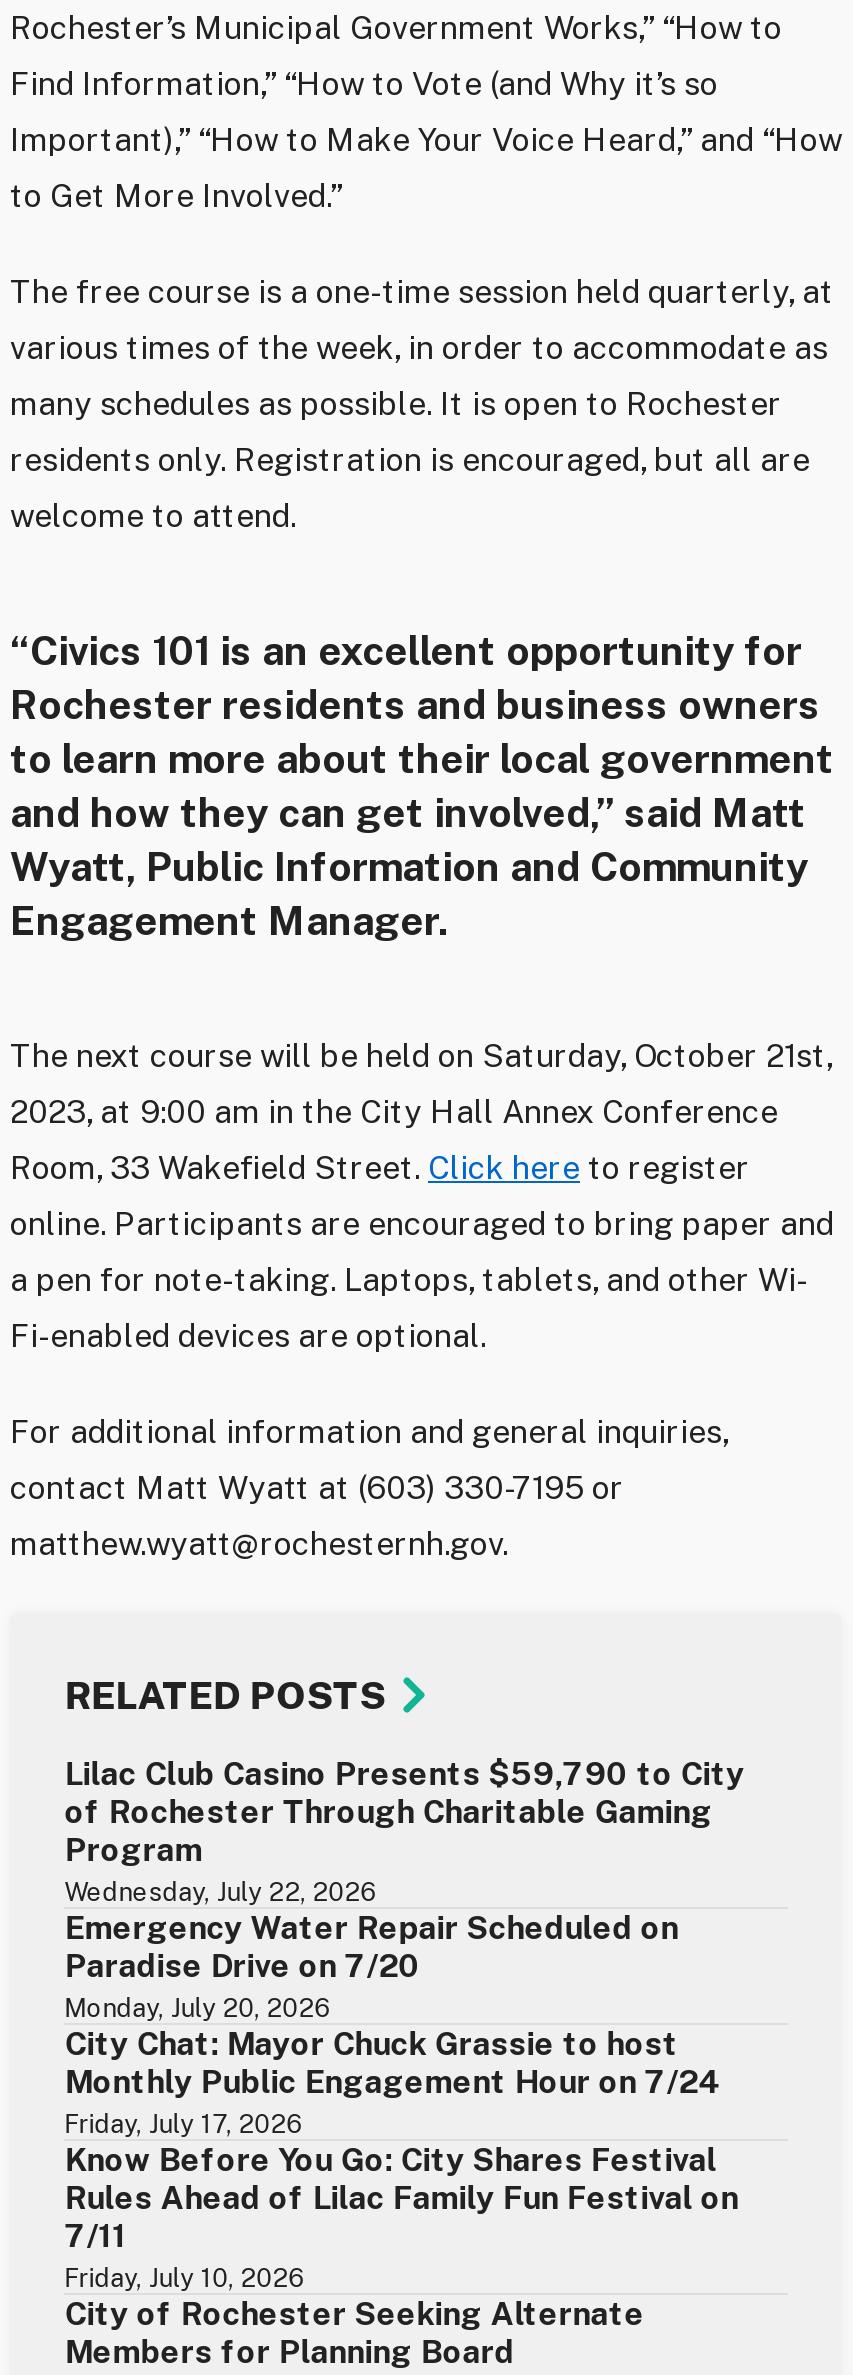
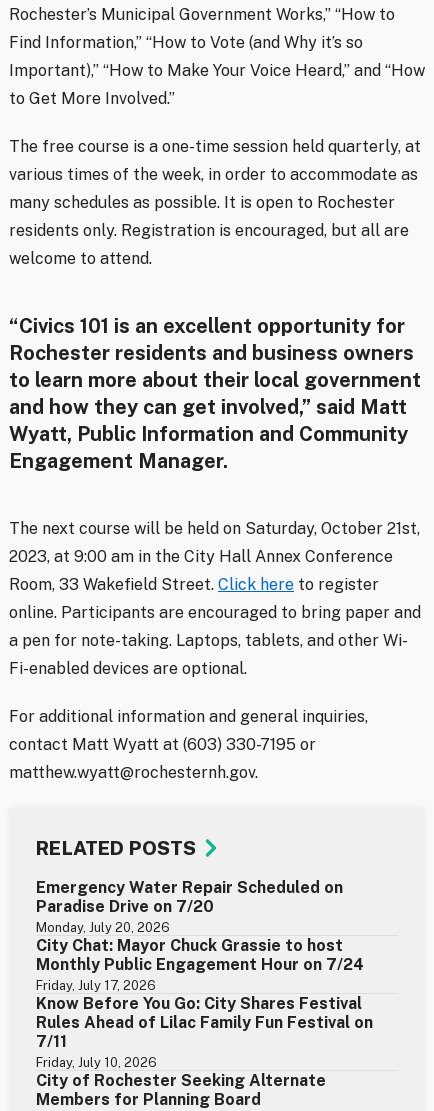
- Lilac Club Casino Presents $59,790 to City
- of Rochester Through Charitable Gaming
- Program
- Wednesday, July 22, 2026
